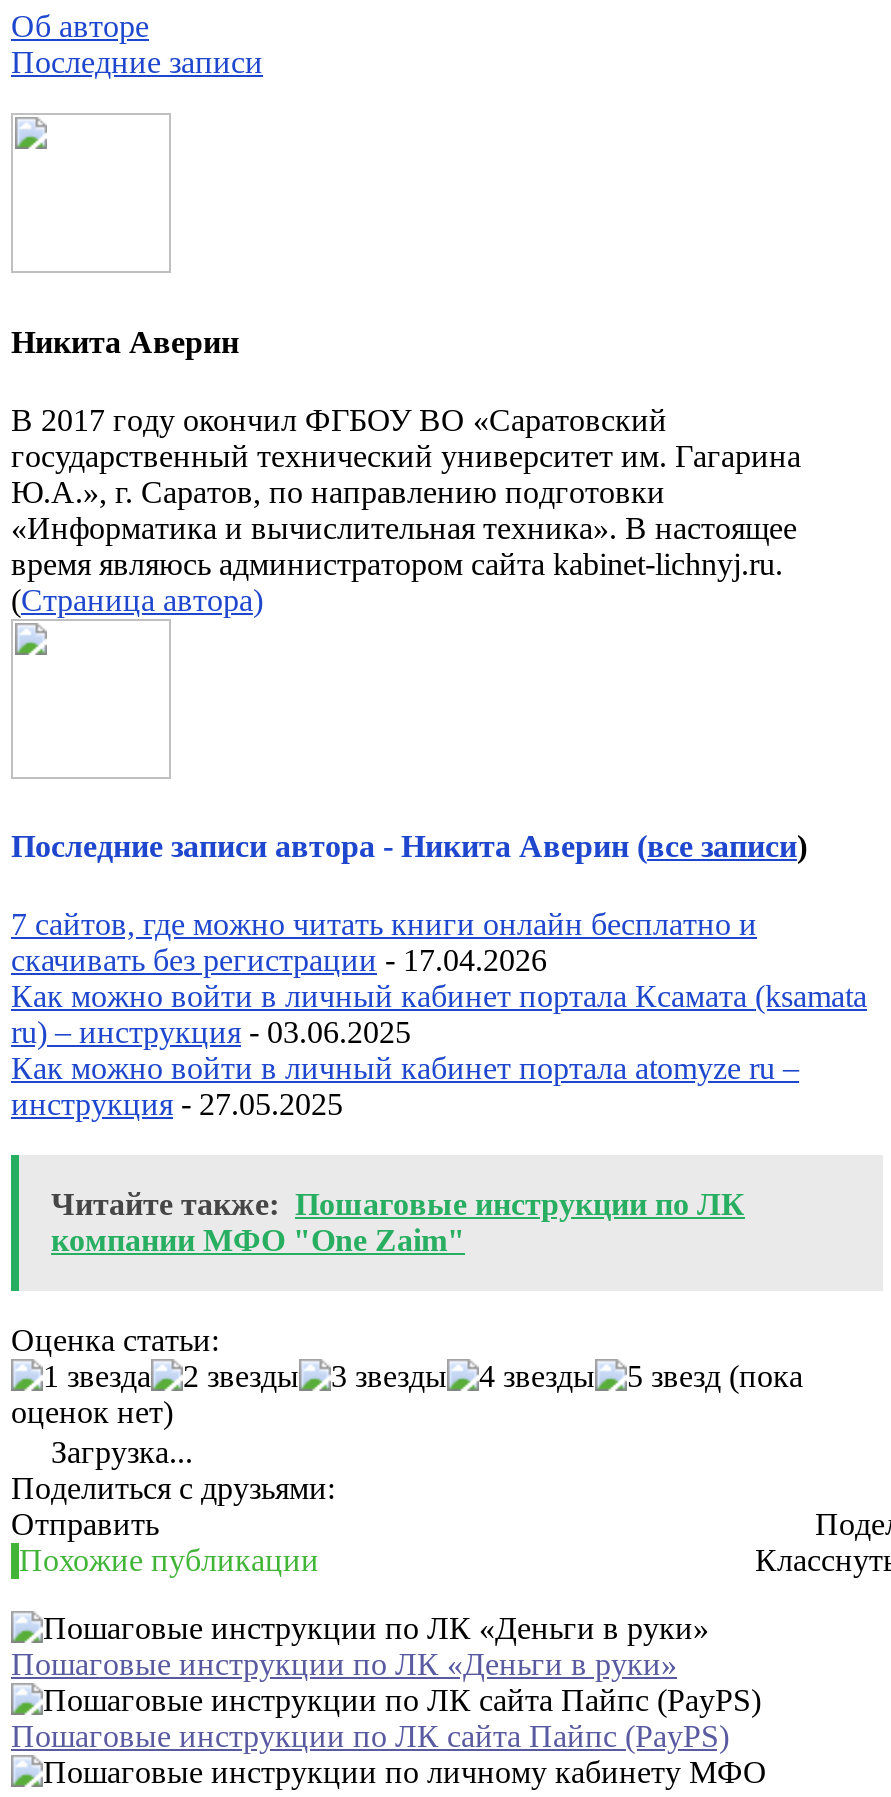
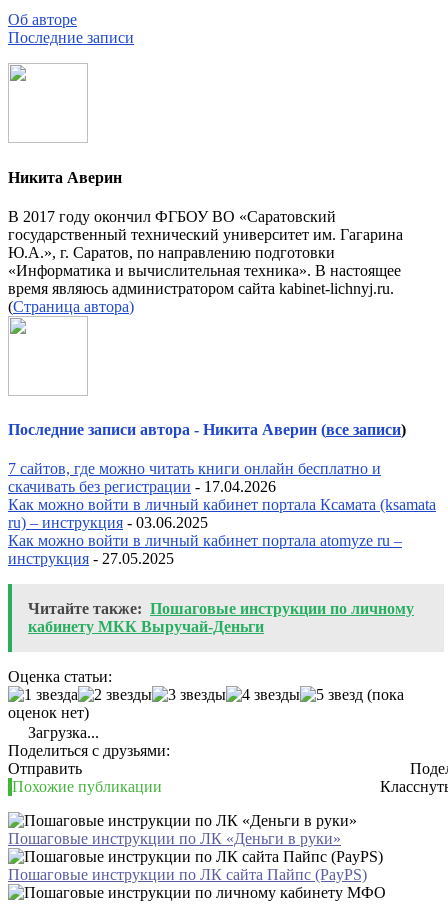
- Читайте также: Пошаговые инструкции по ЛК
- компании МФО "One Zaim"
+ Читайте также: Пошаговые инструкции по личному
+ кабинету МКК Выручай-Деньги
